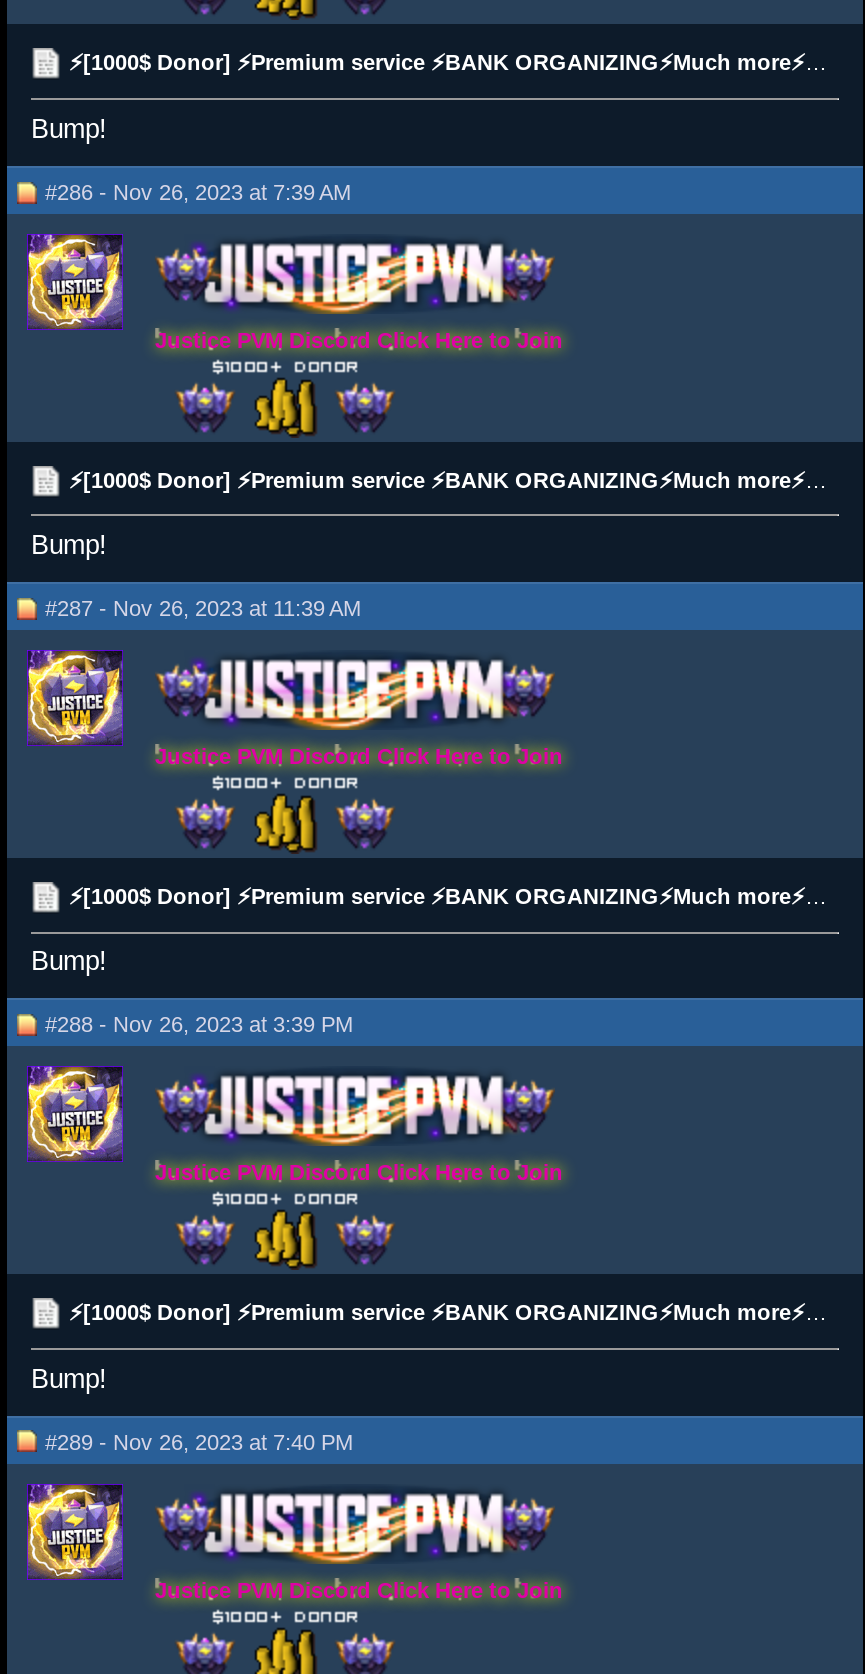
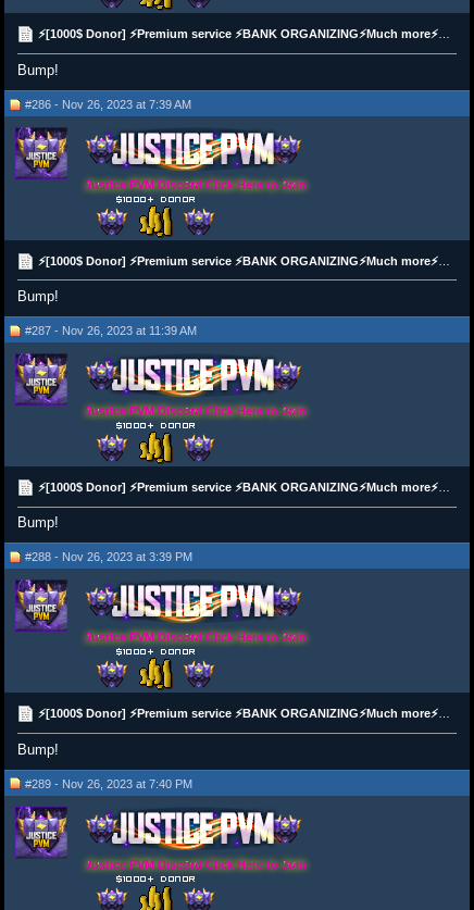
- [image]
+ [image]

- [image]
+ [image]

- [image]
+ [image]

- [image]
+ [image]
